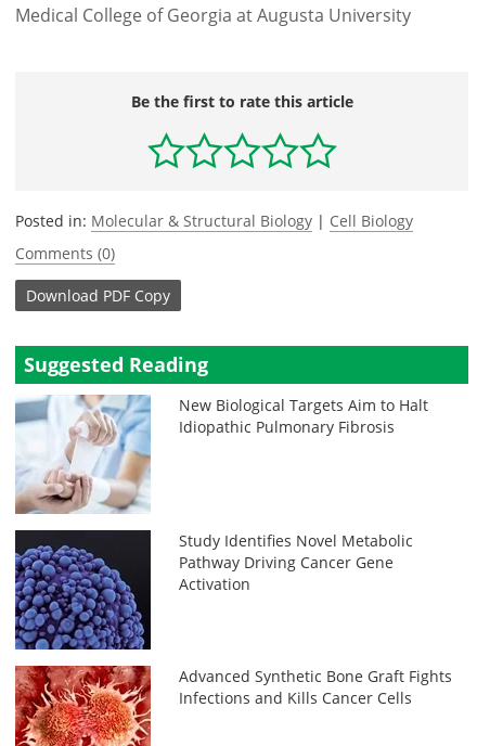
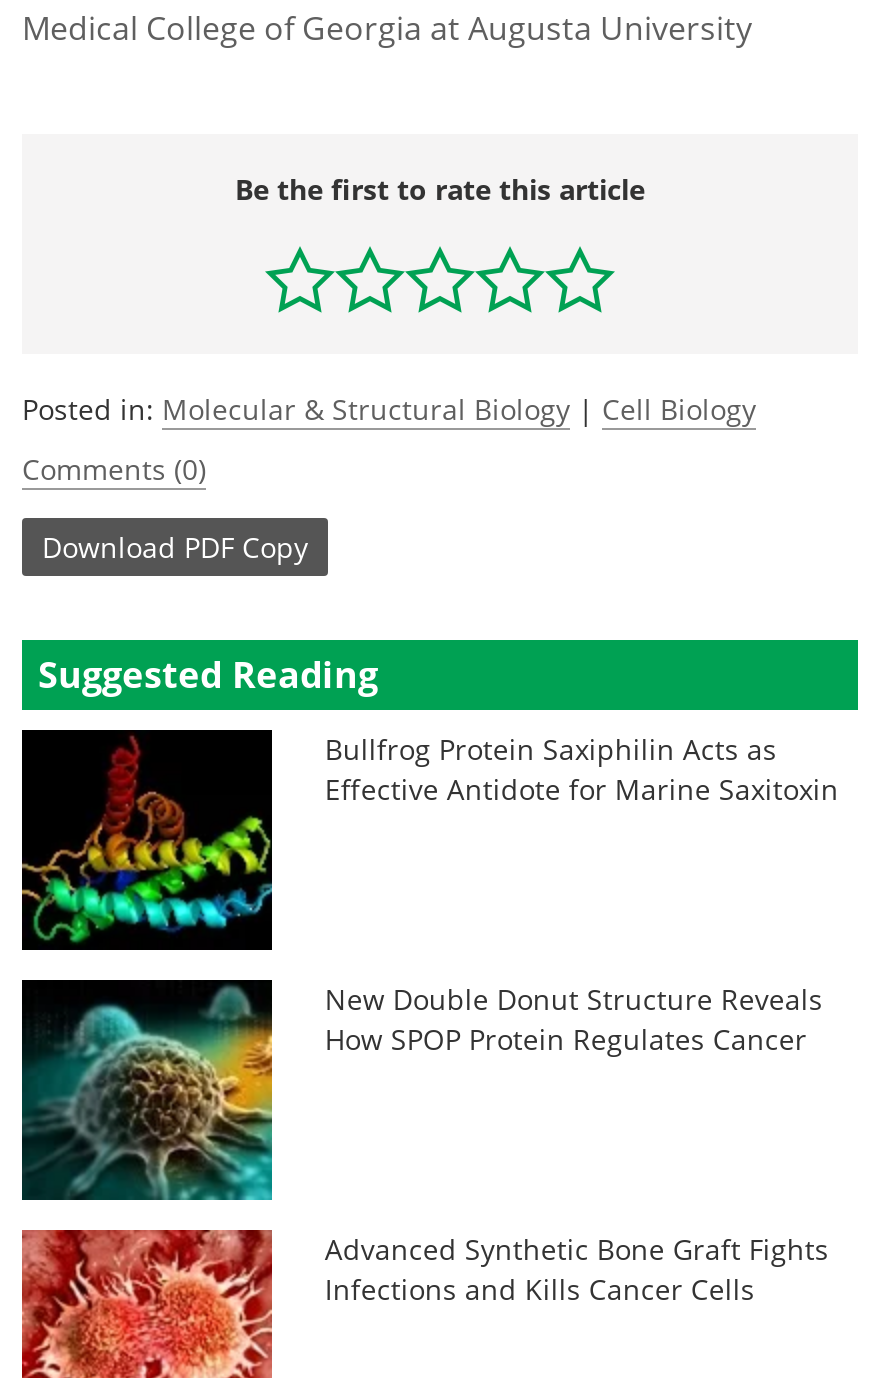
- [image]
- New Biological Targets Aim to Halt
- Idiopathic Pulmonary Fibrosis
+ [image]
+ Bullfrog Protein Saxiphilin Acts as
+ Effective Antidote for Marine Saxitoxin

- [image]
- Study Identifies Novel Metabolic
- Pathway Driving Cancer Gene
- Activation
+ [image]
+ New Double Donut Structure Reveals
+ How SPOP Protein Regulates Cancer
